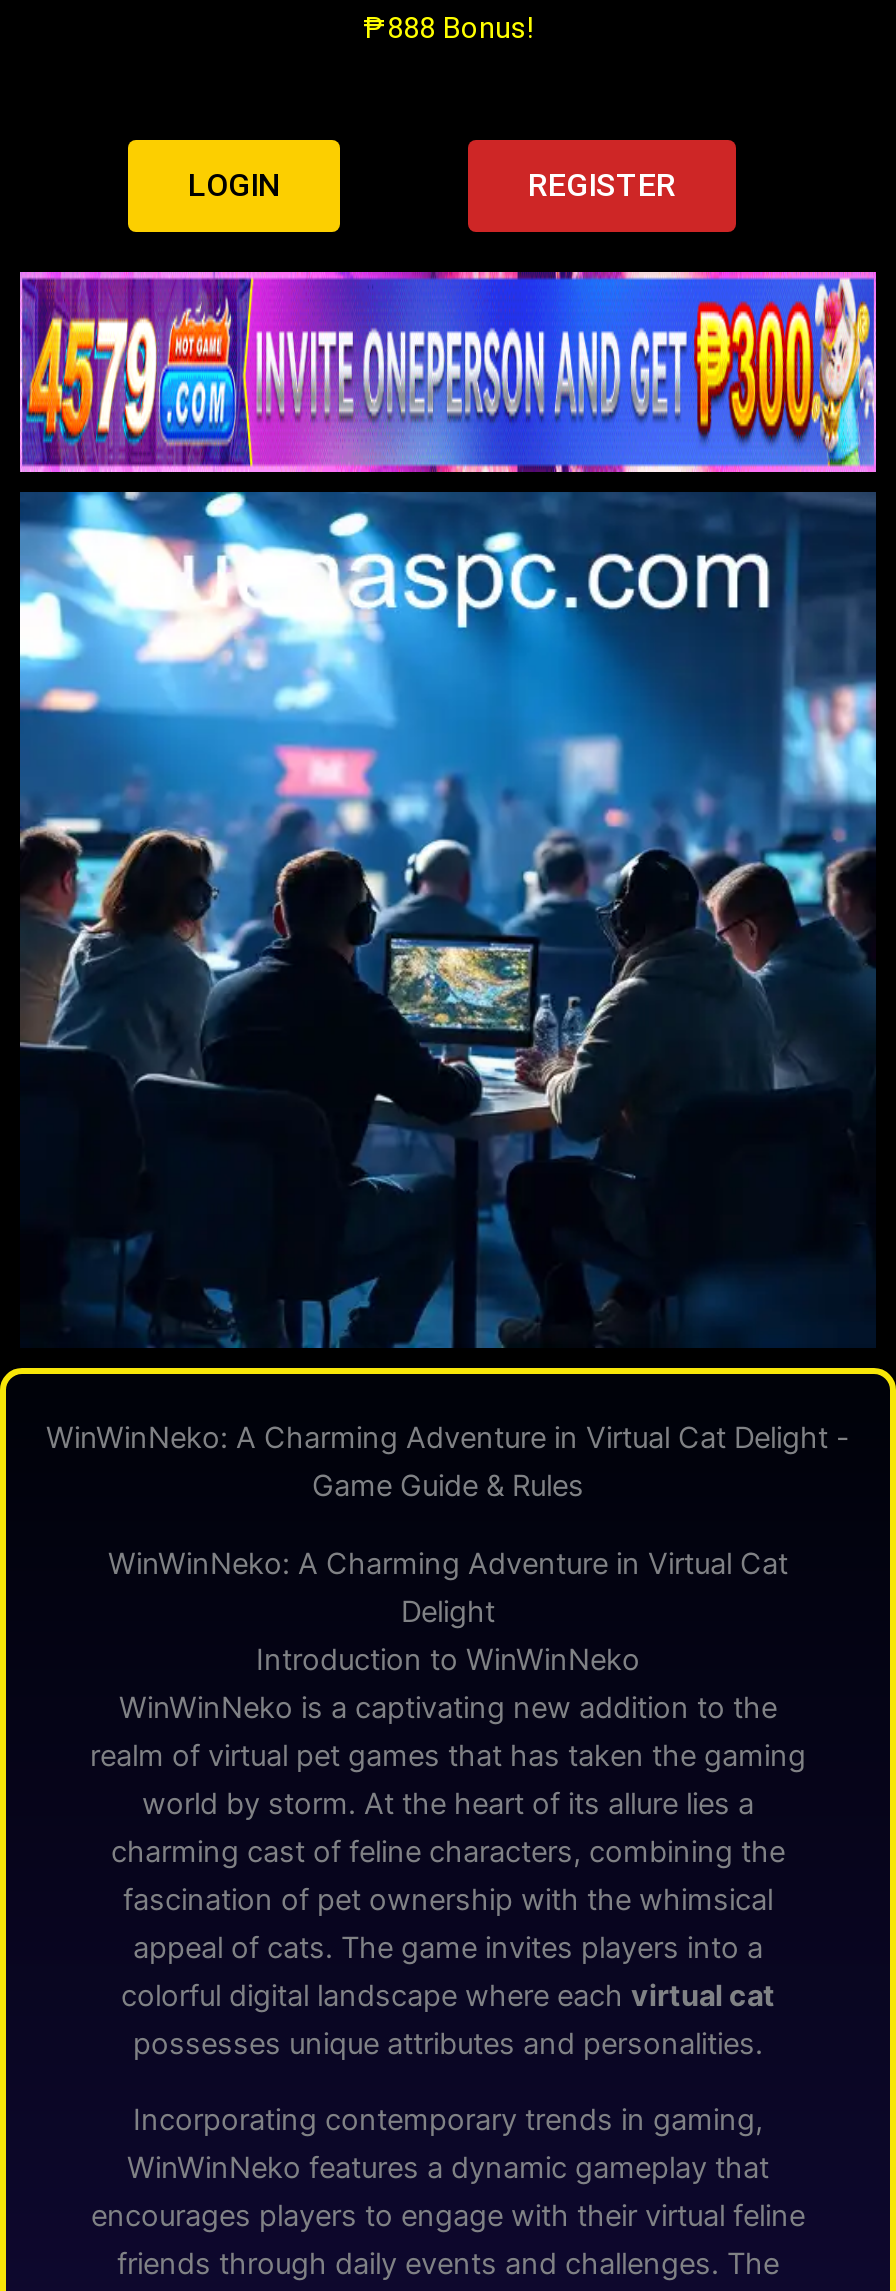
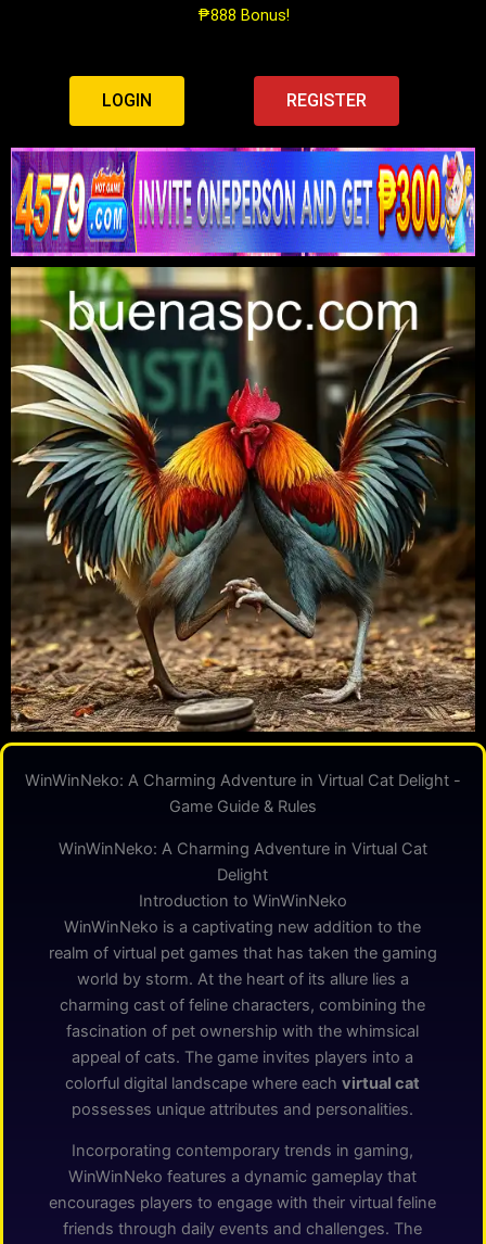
- [image]
+ [image]
